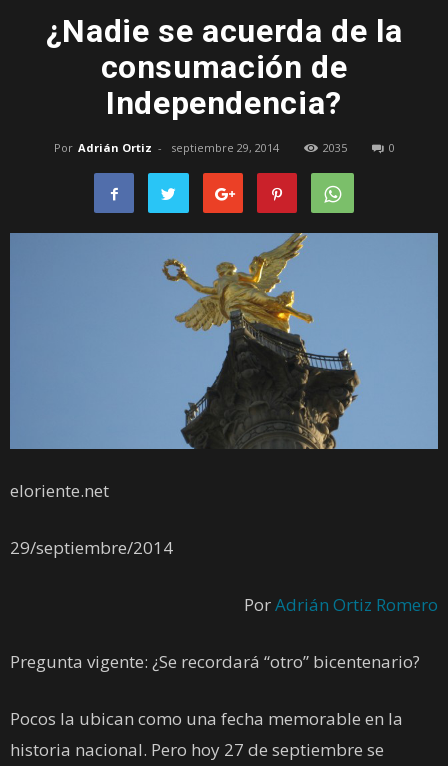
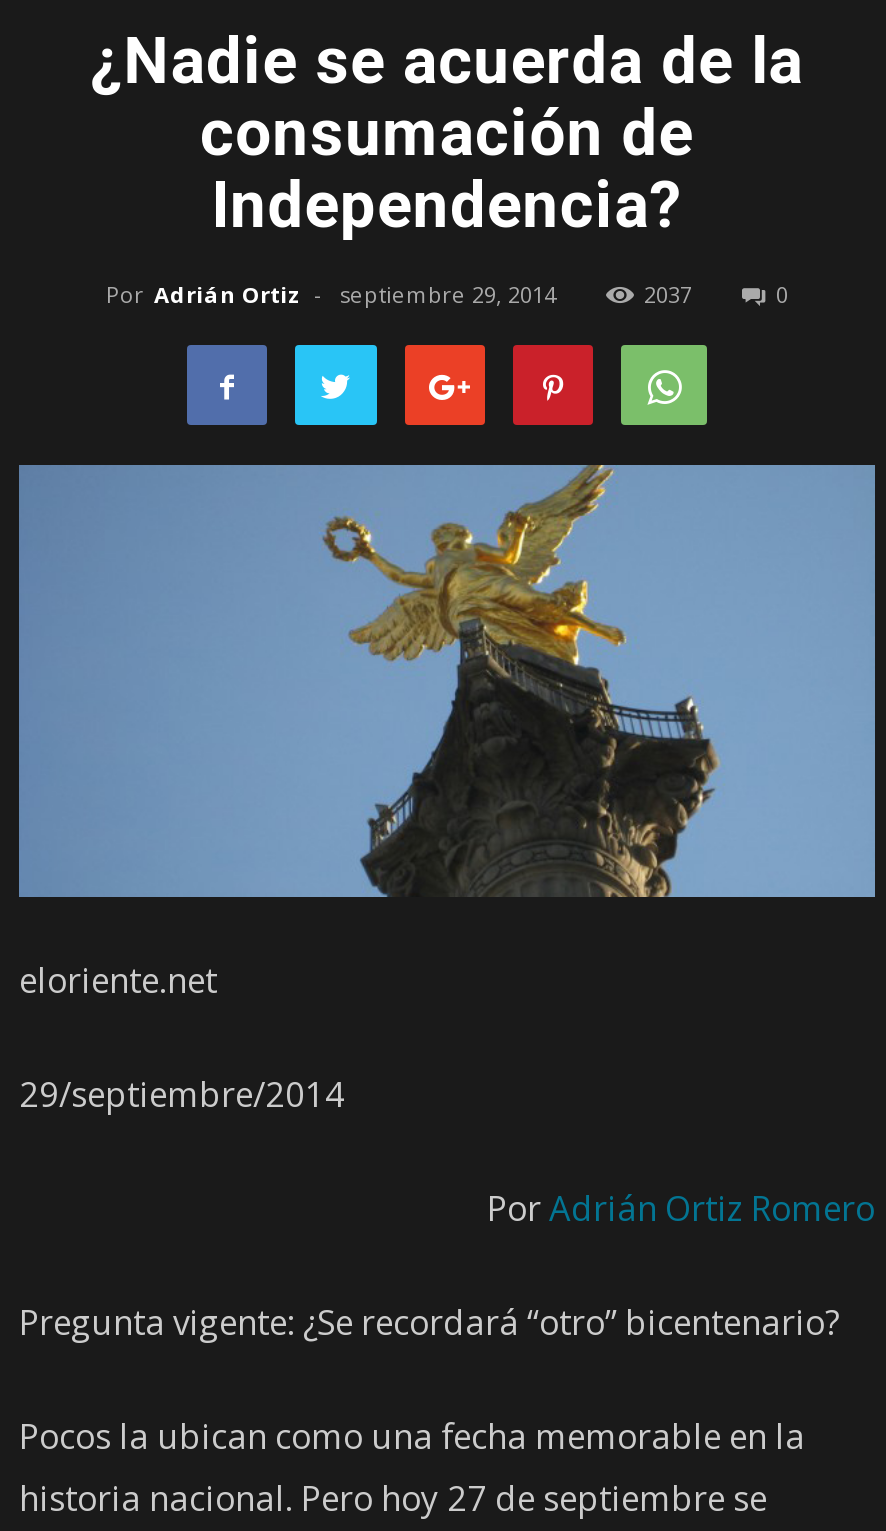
- 2035
+ 2037
